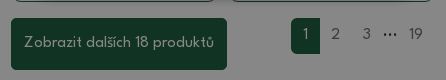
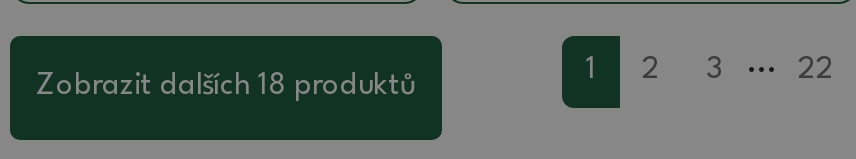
- 19
+ 22
